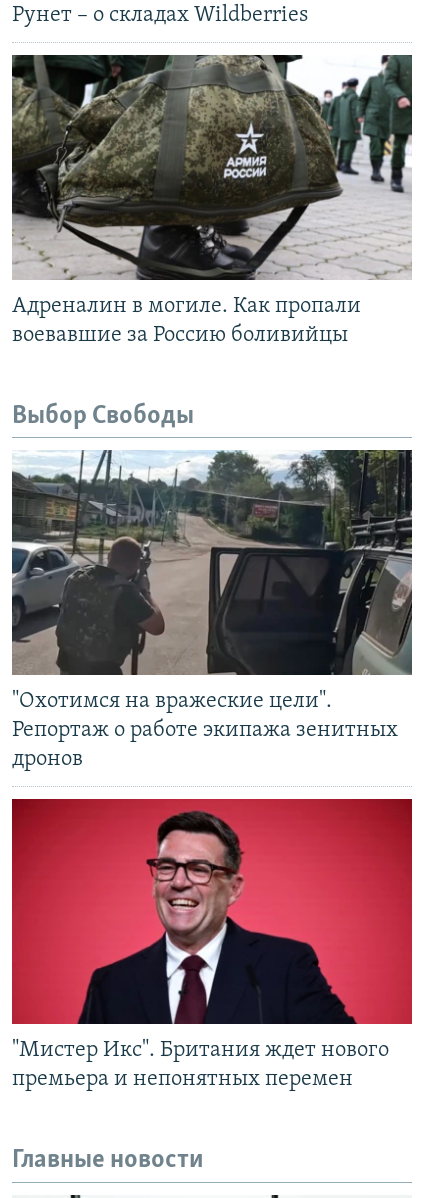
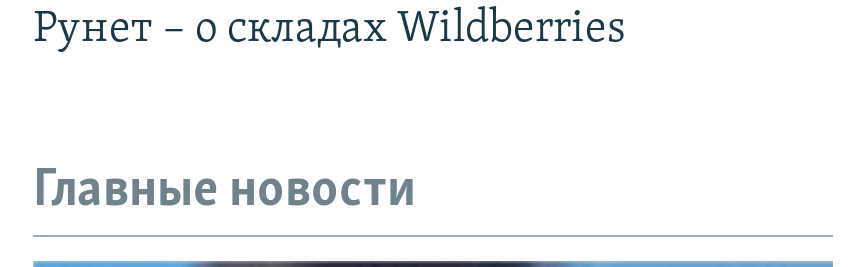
- [image]
- Адреналин в могиле. Как пропали
- воевавшие за Россию боливийцы
- Выбор Свободы

- [image]
- "Охотимся на вражеские цели".
- Репортаж о работе экипажа зенитных
- дронов

- [image]
- "Мистер Икс". Британия ждет нового
- премьера и непонятных перемен
